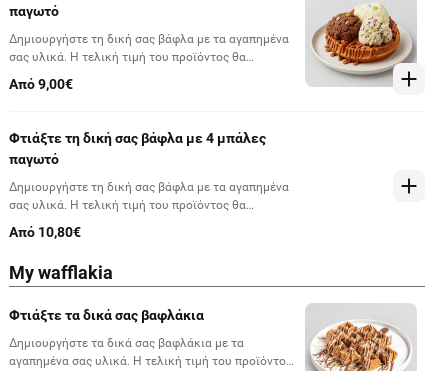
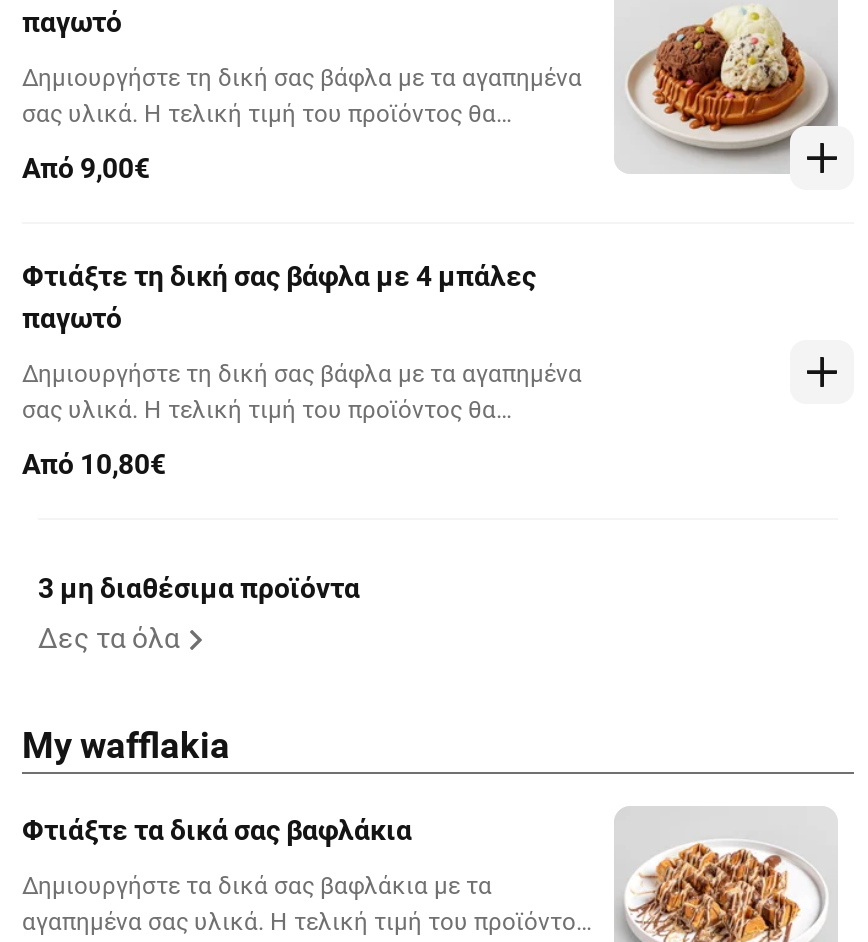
+ 3 μη διαθέσιμα προϊόντα
+ Δες τα όλα
